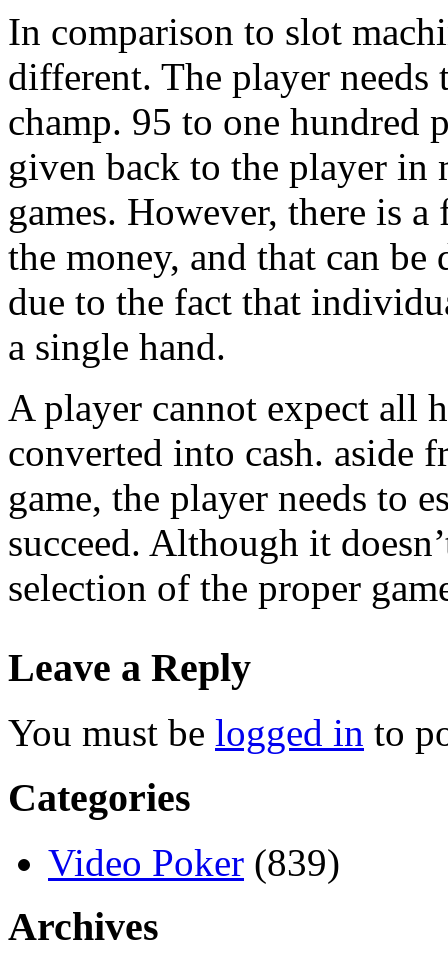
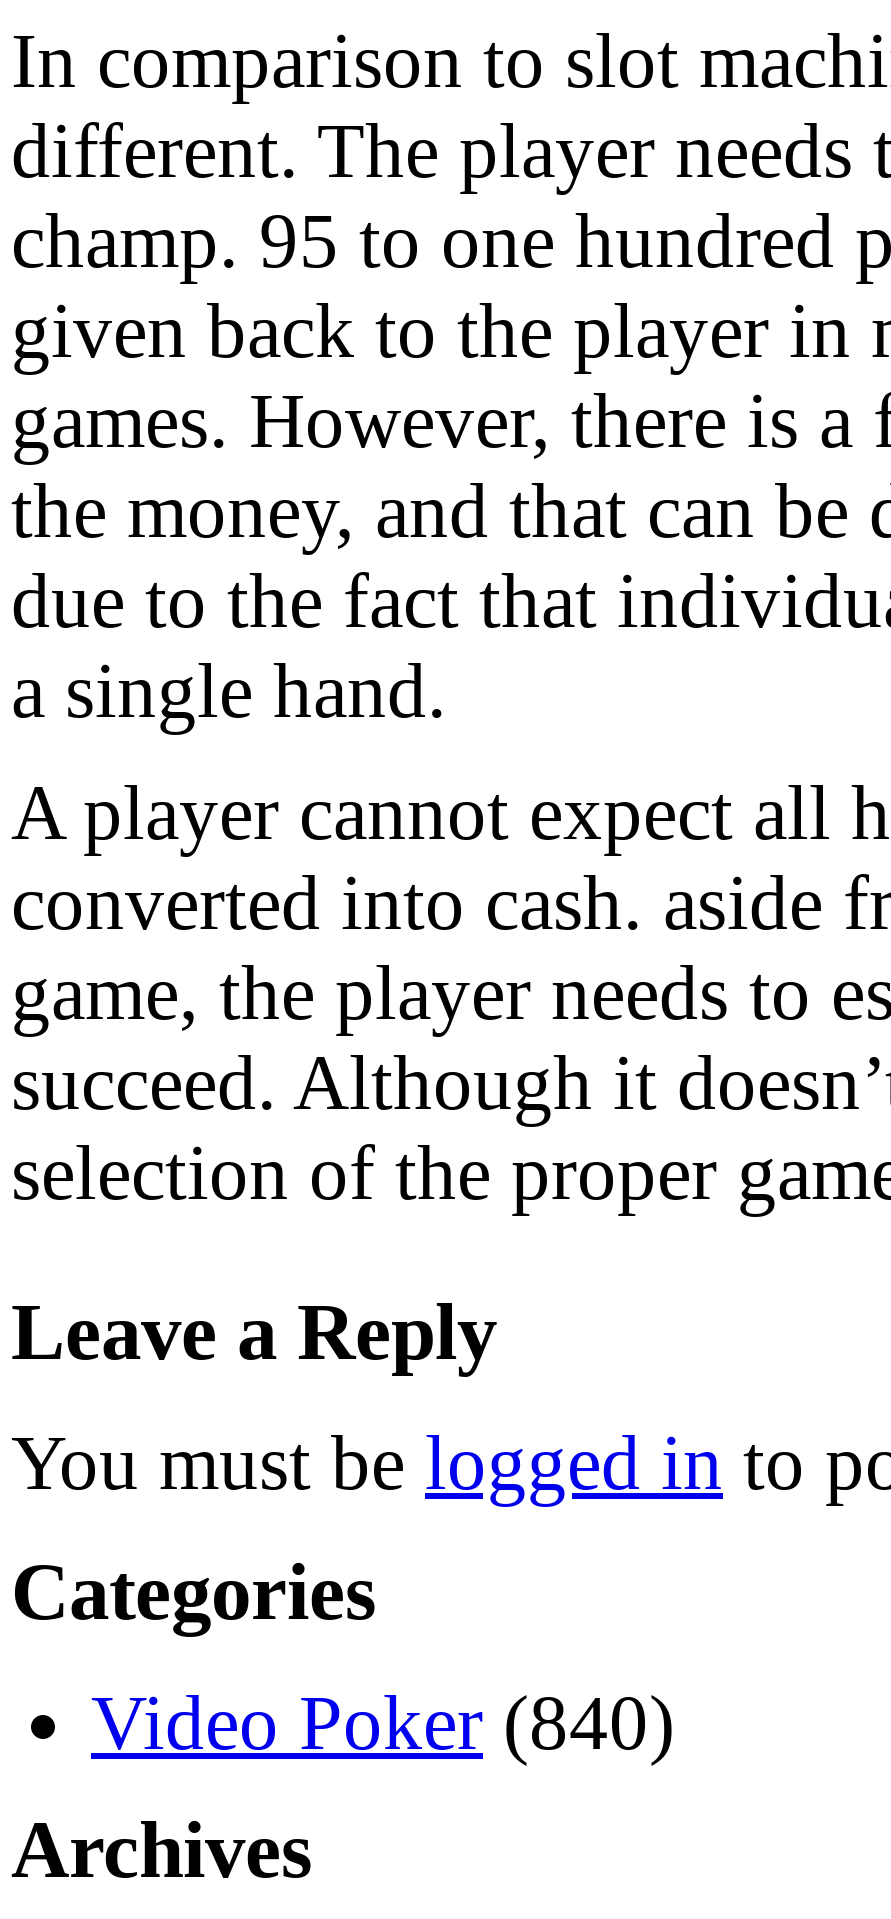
- Video Poker (839)
+ Video Poker (840)
